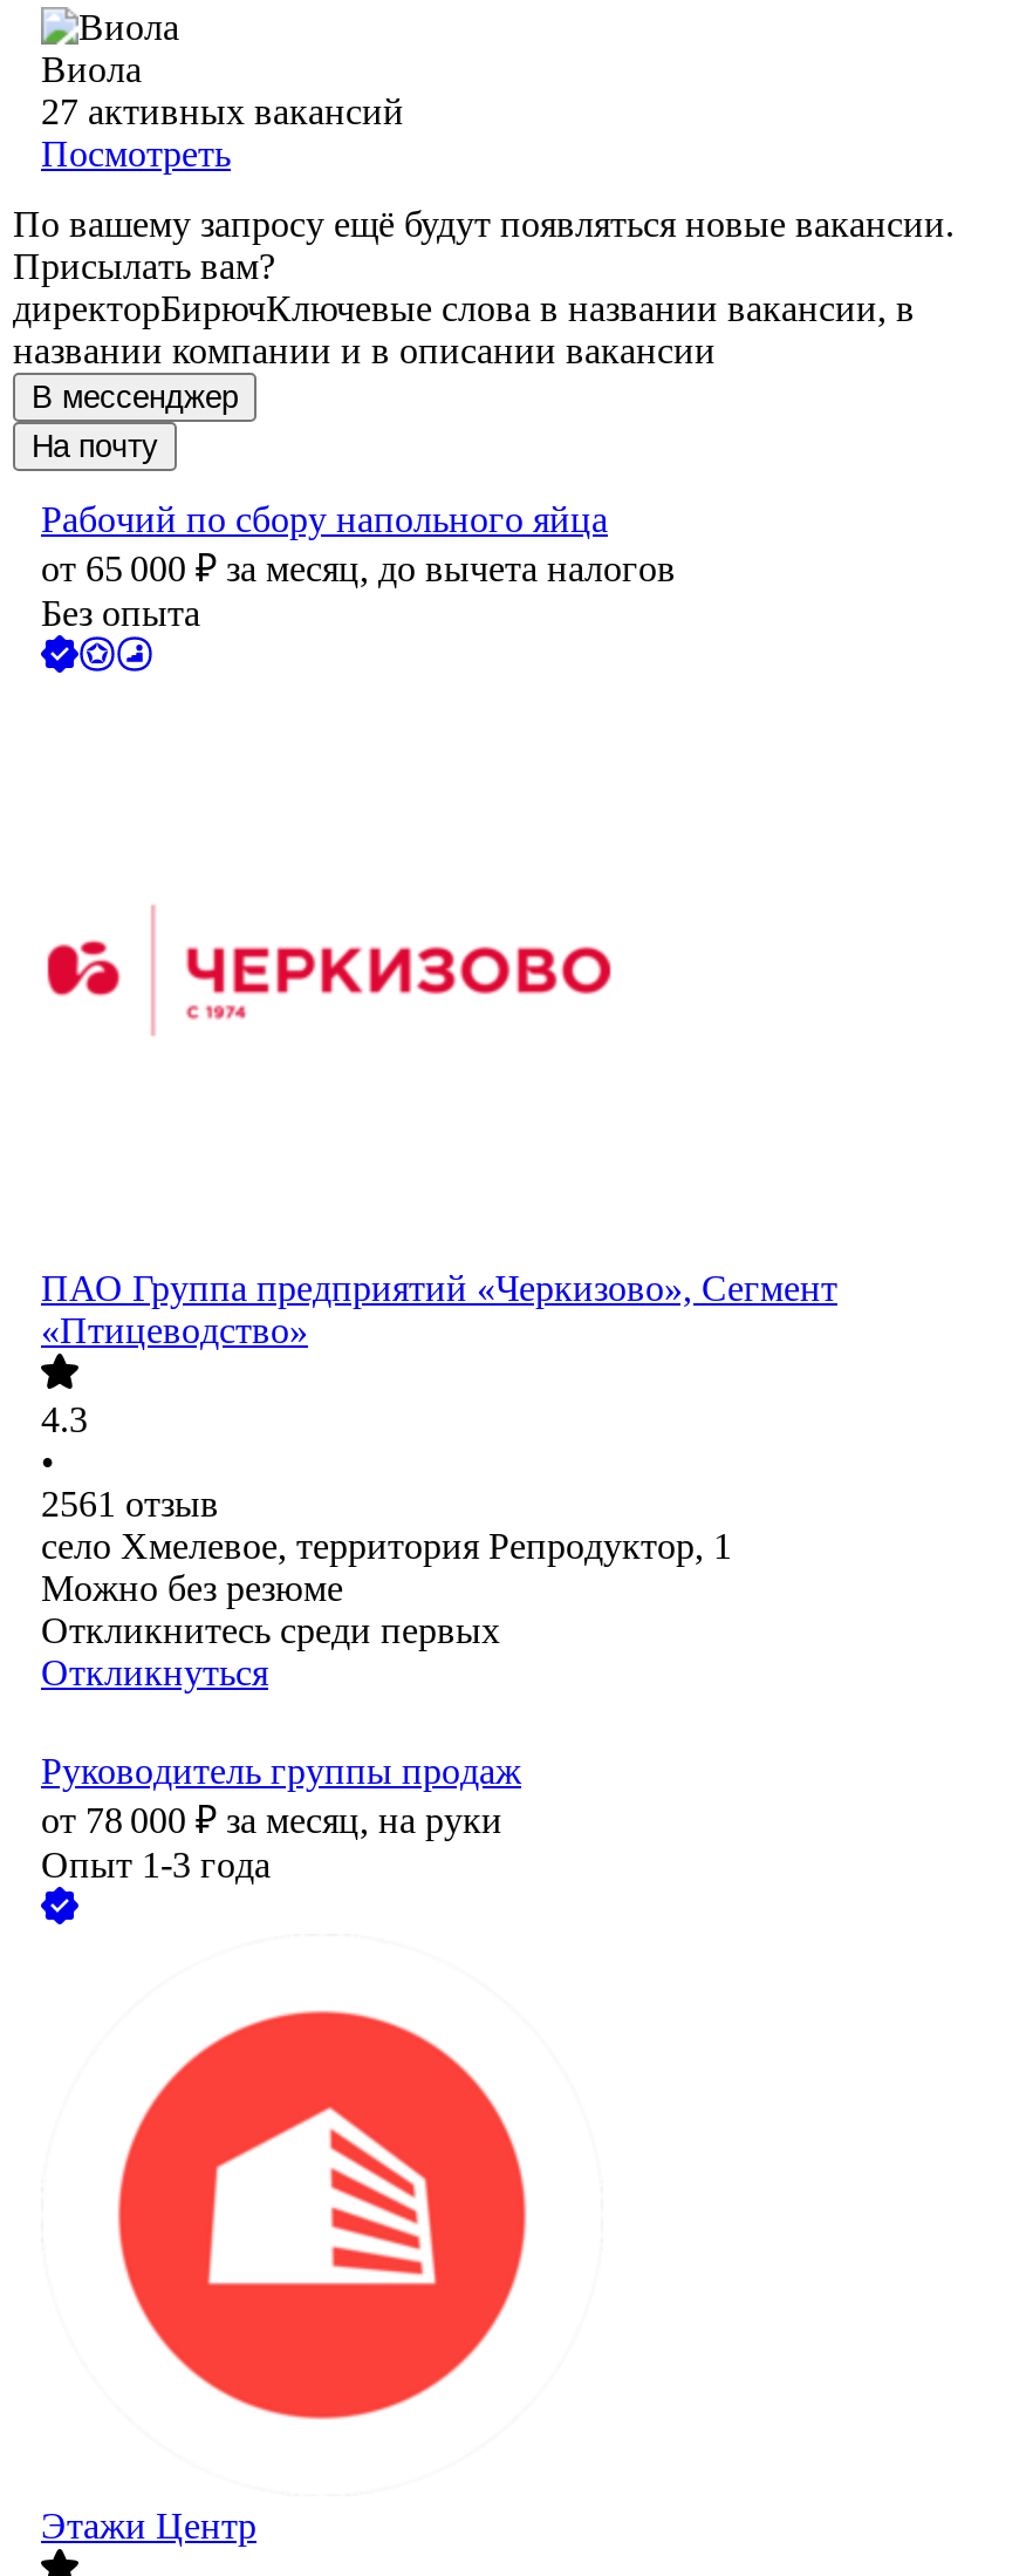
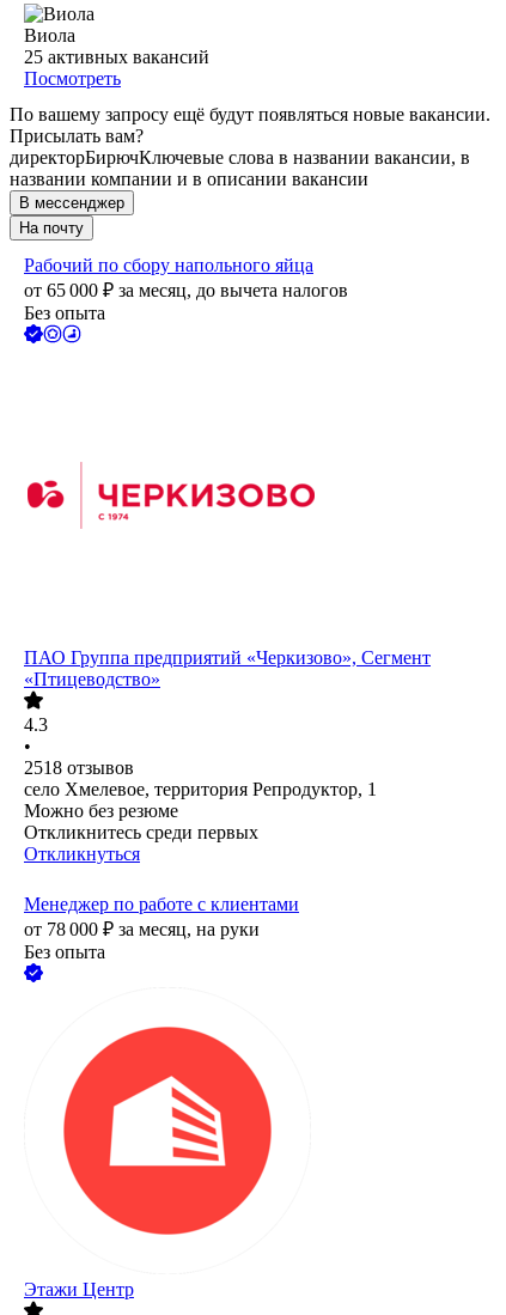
- 27 активных вакансий
+ 25 активных вакансий

- 2561 отзыв
+ 2518 отзывов

- Руководитель группы продаж
+ Менеджер по работе с клиентами

- Опыт 1-3 года
+ Без опыта
